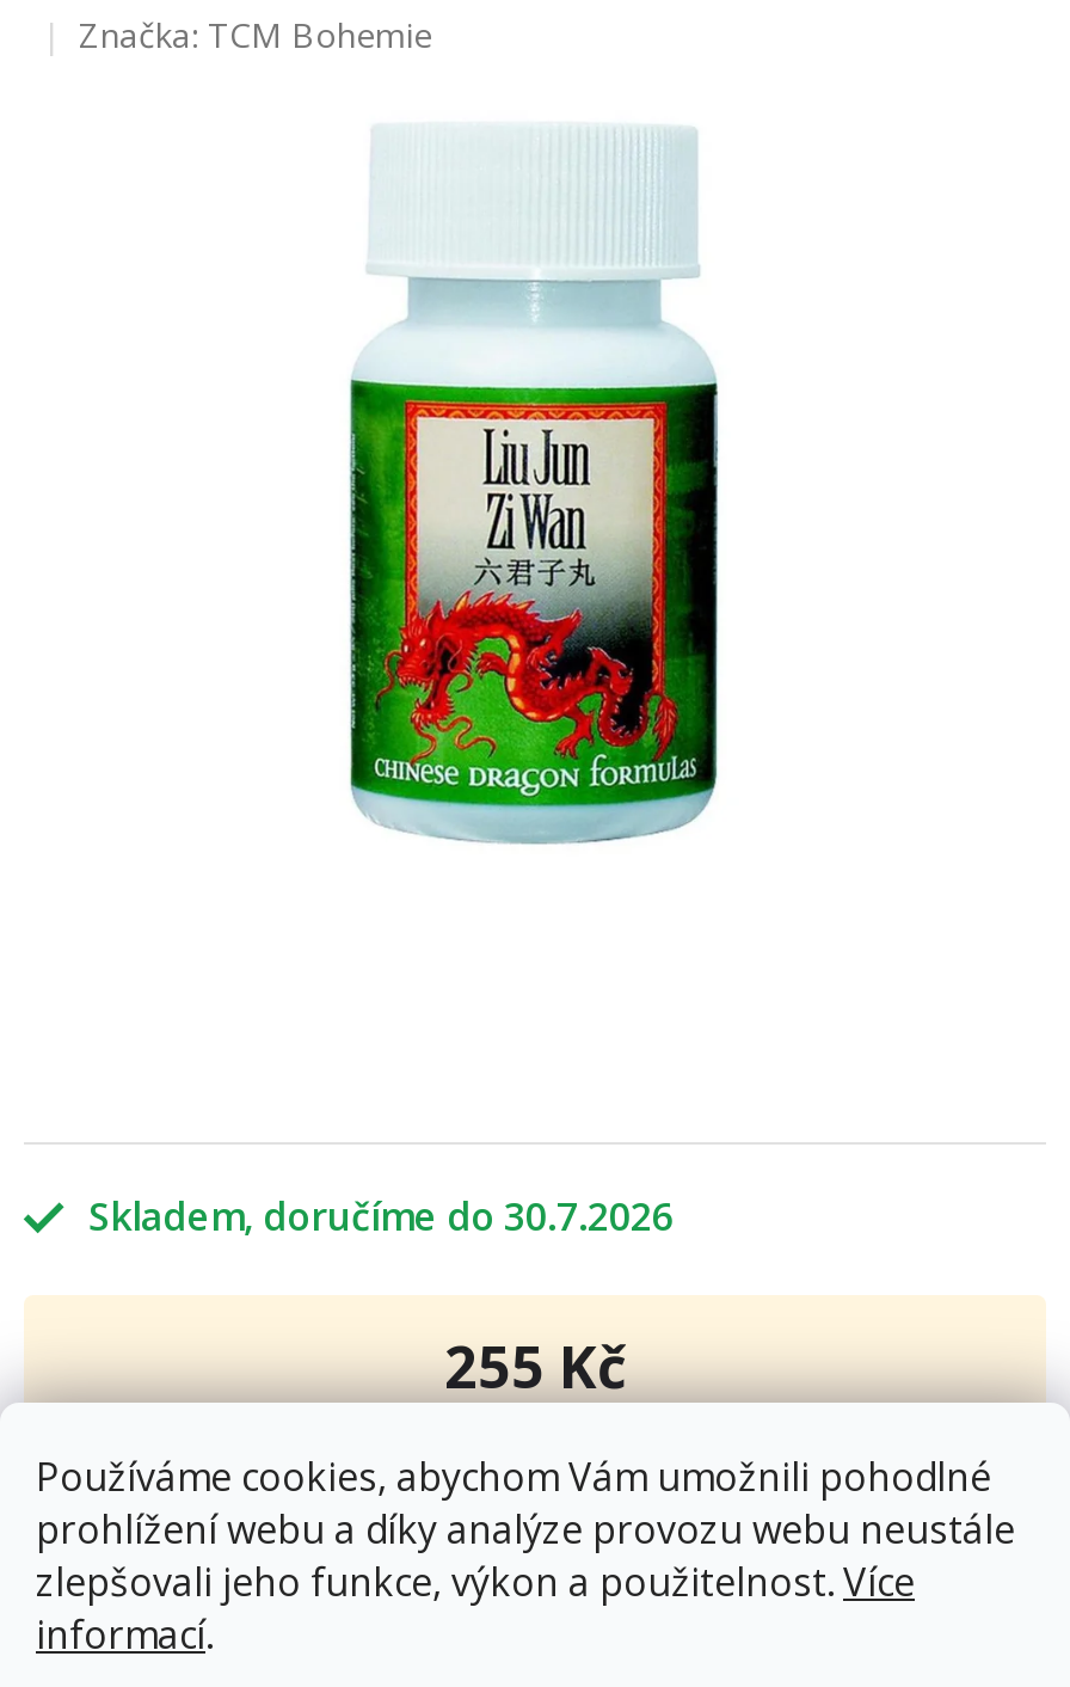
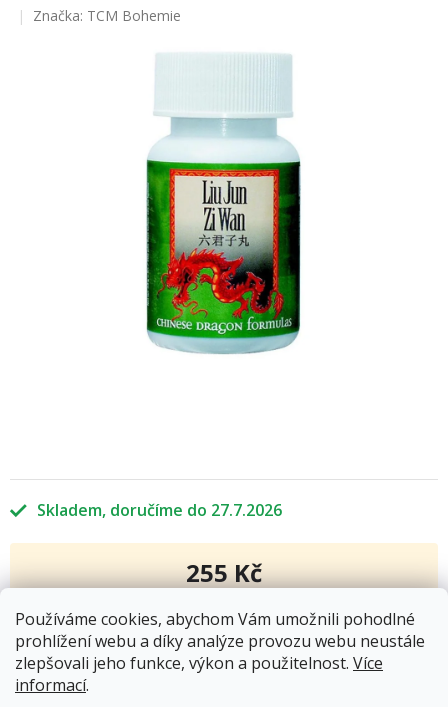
- 30.7.2026
+ 27.7.2026
